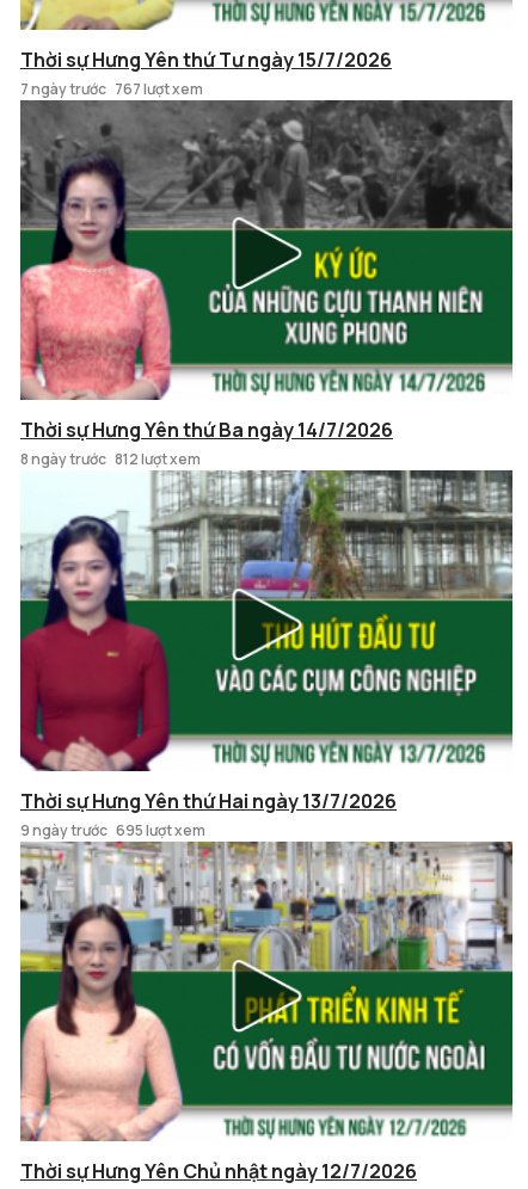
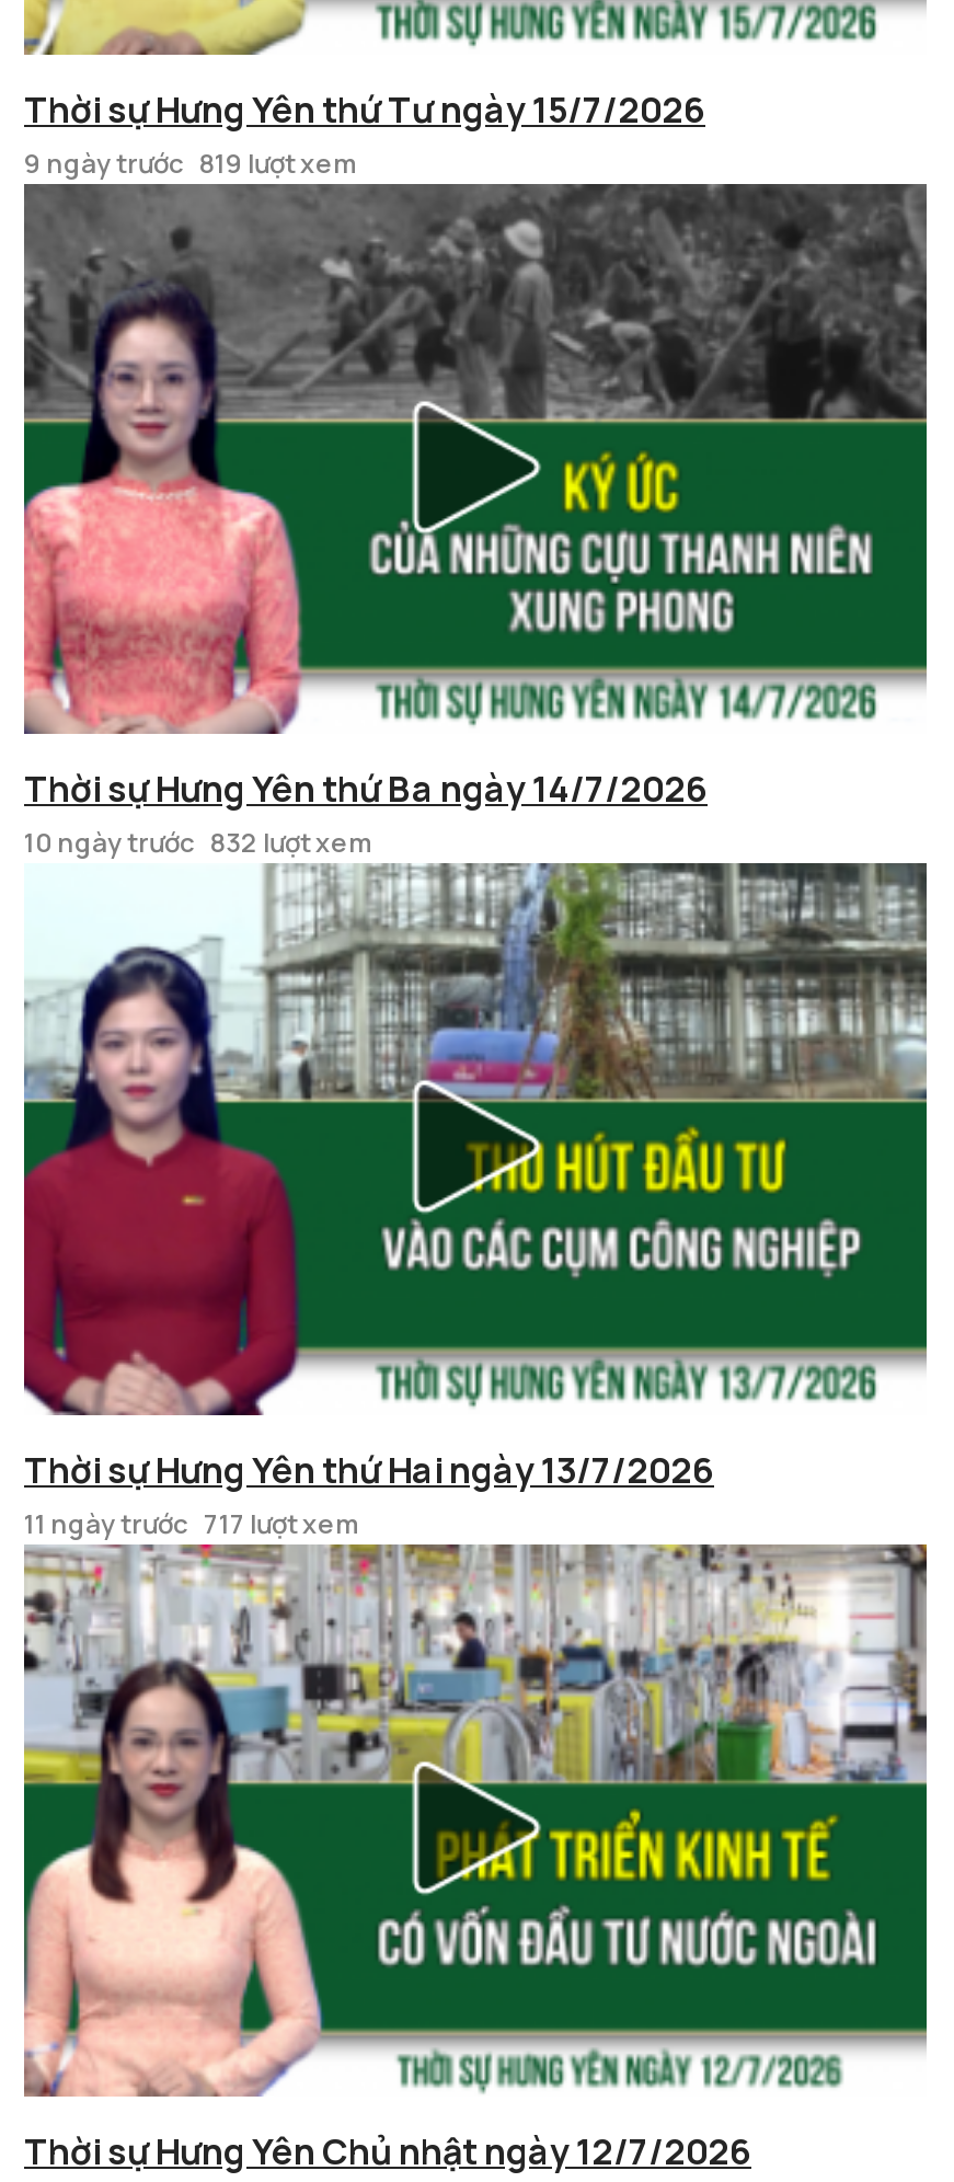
- 7 ngày trước 767 lượt xem
+ 9 ngày trước 819 lượt xem

- 8 ngày trước 812 lượt xem
+ 10 ngày trước 832 lượt xem

- 9 ngày trước 695 lượt xem
+ 11 ngày trước 717 lượt xem
